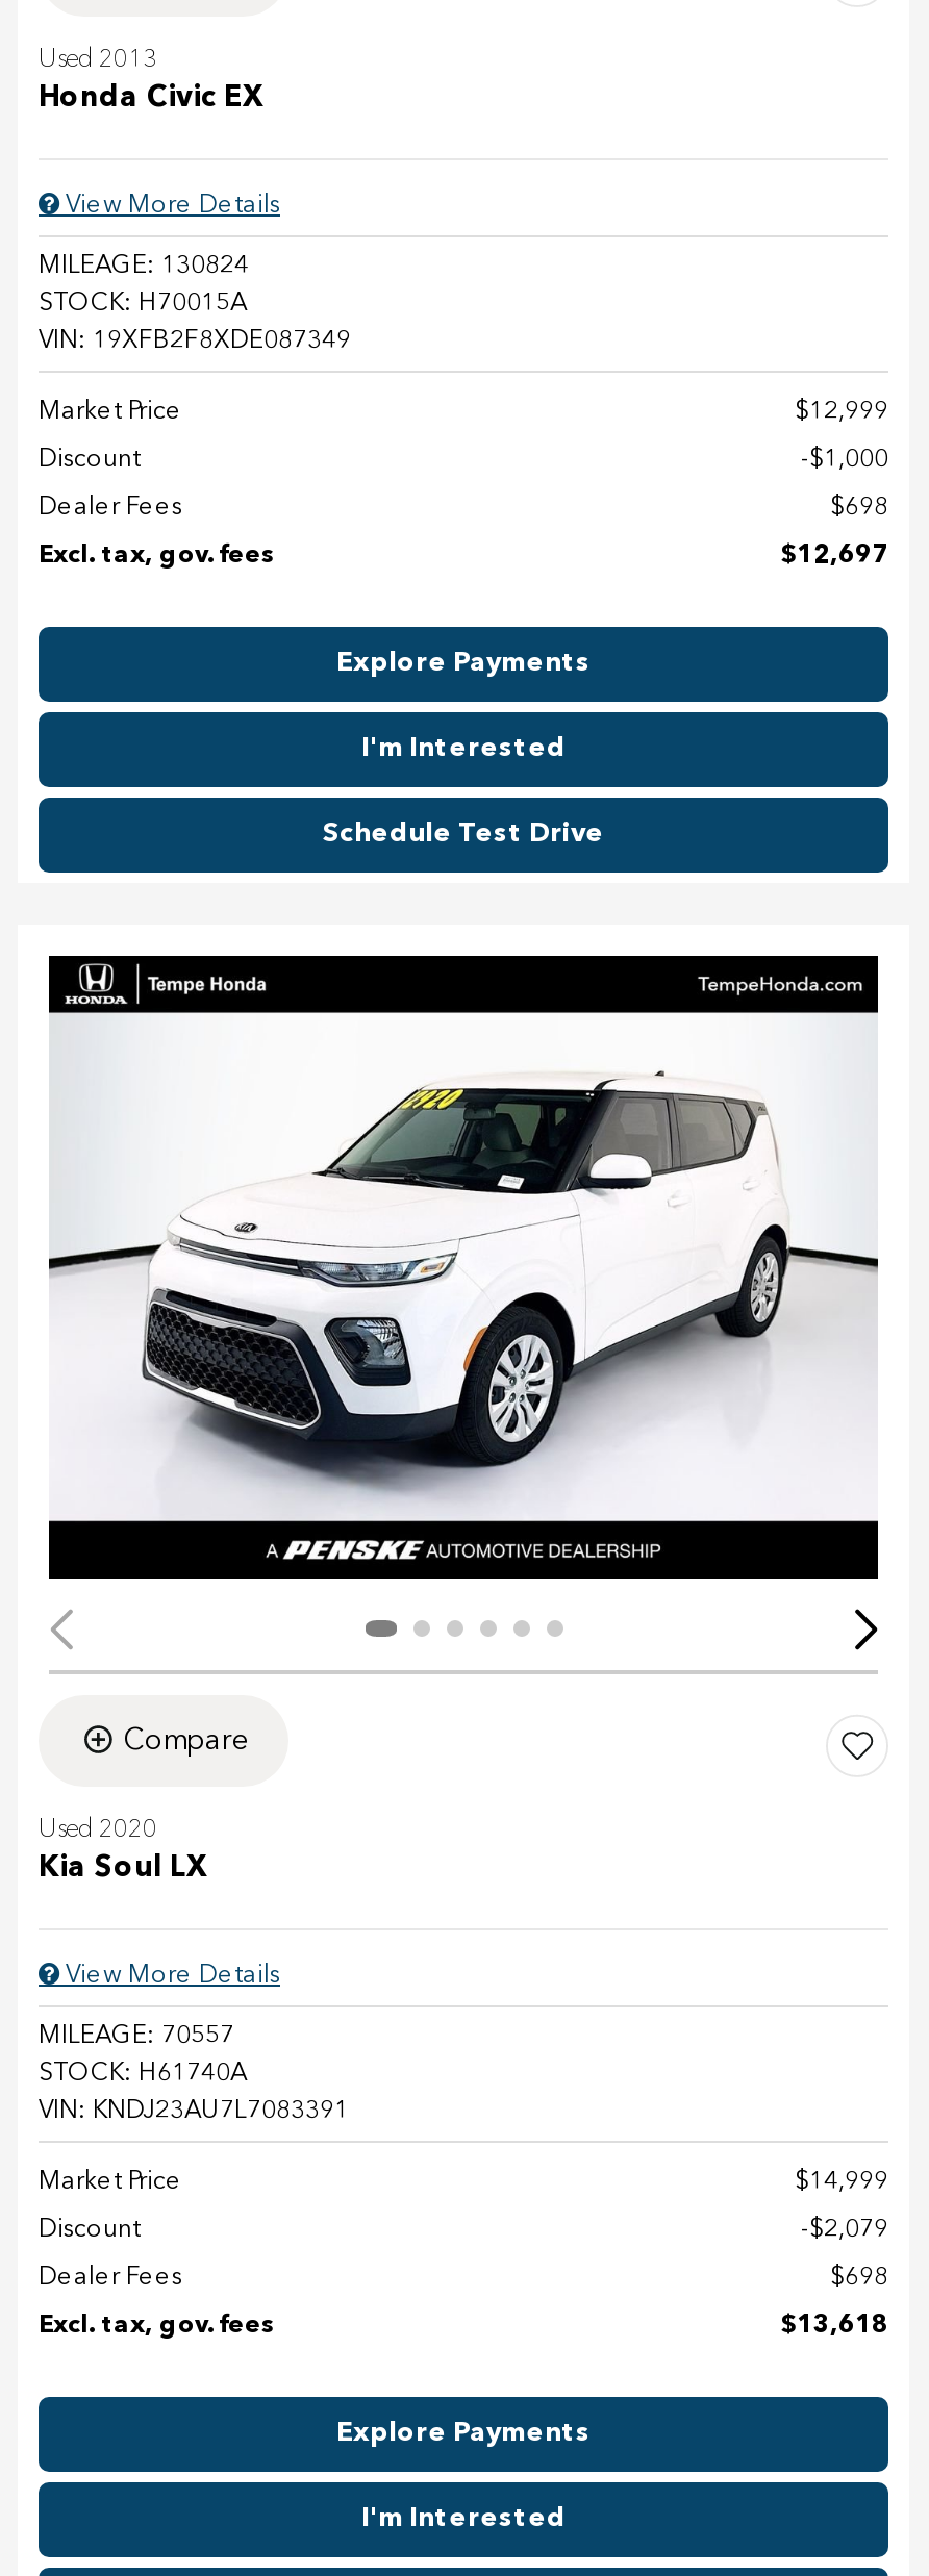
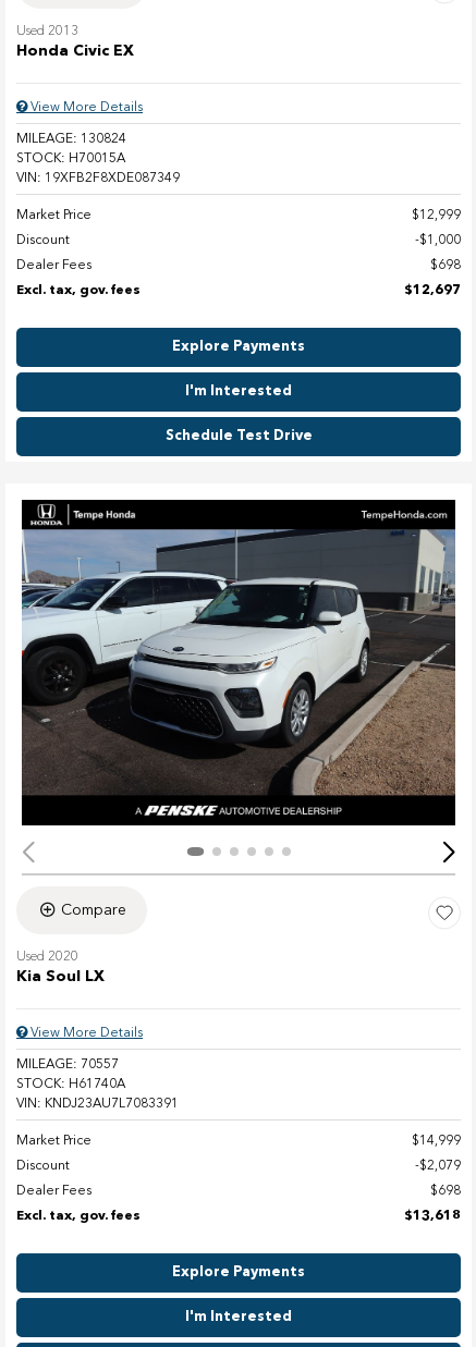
- [image]
+ [image]
